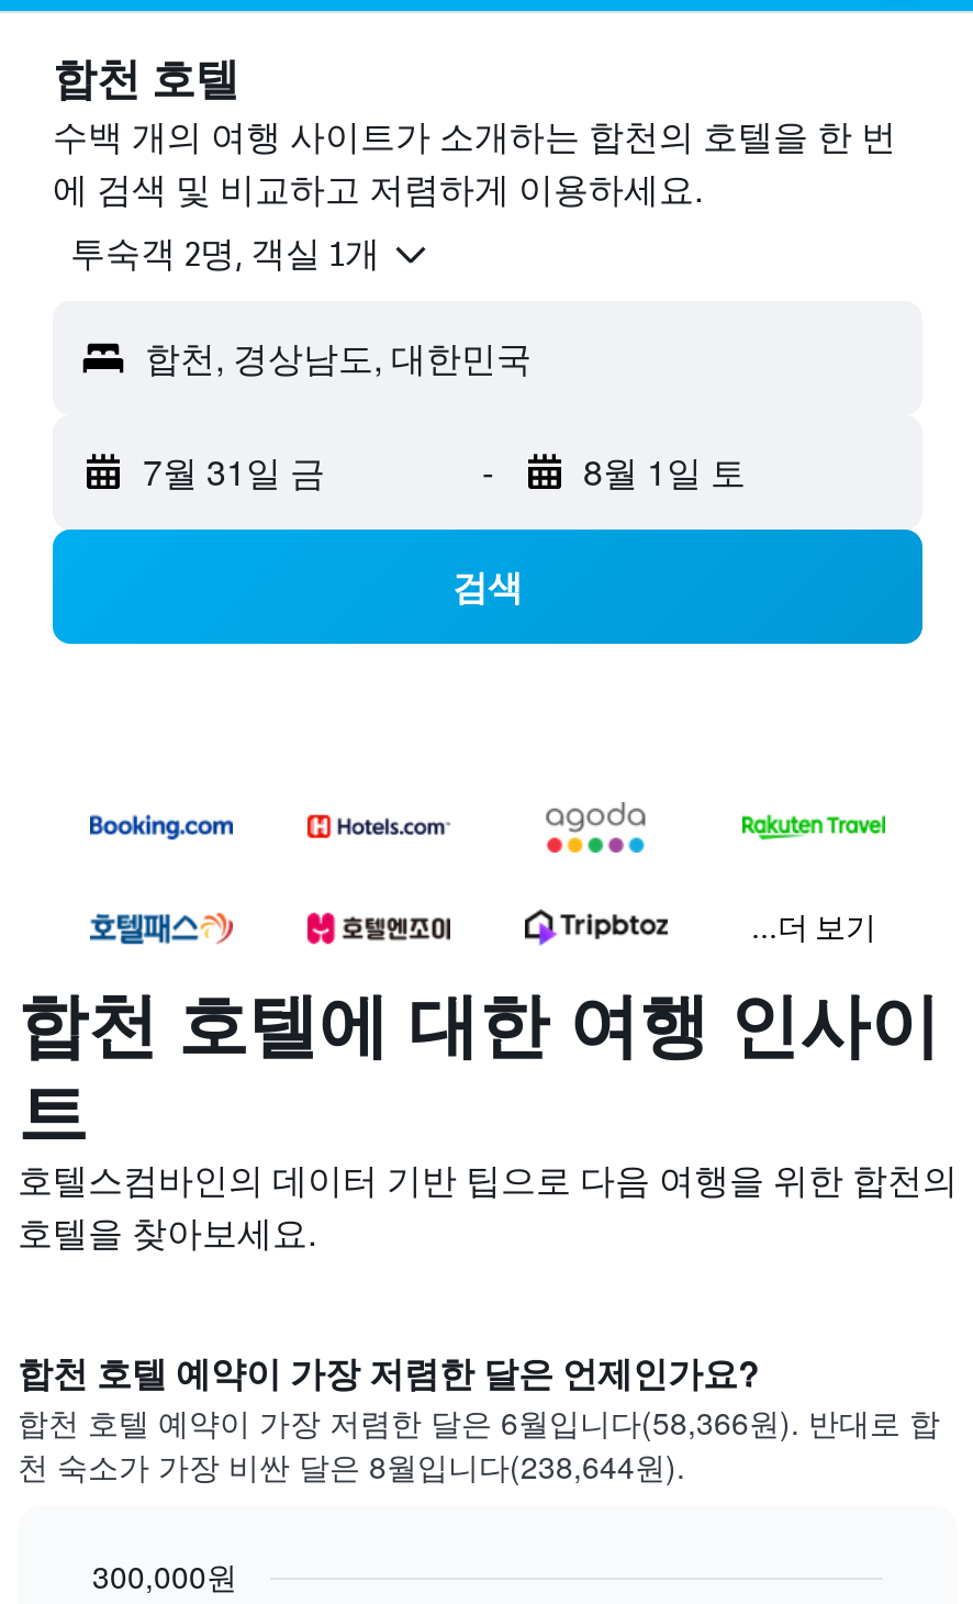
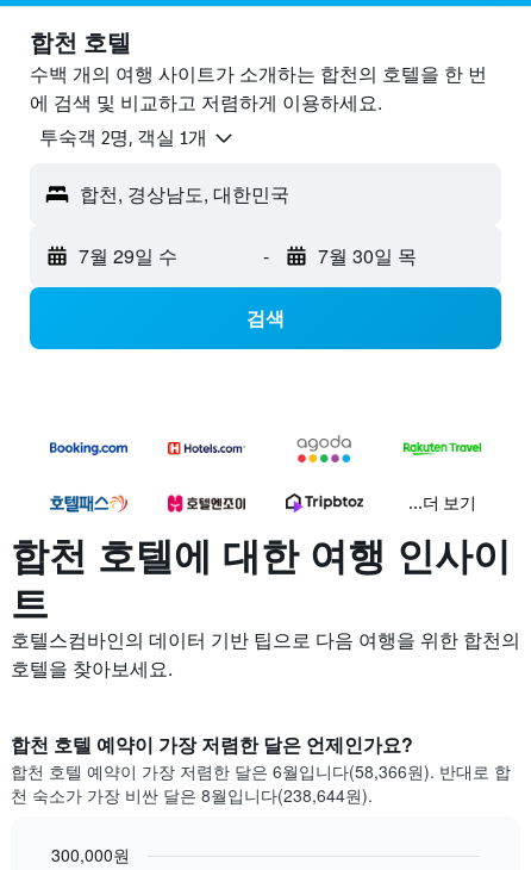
- 7월 31일 금
+ 7월 29일 수

- 8월 1일 토
+ 7월 30일 목
